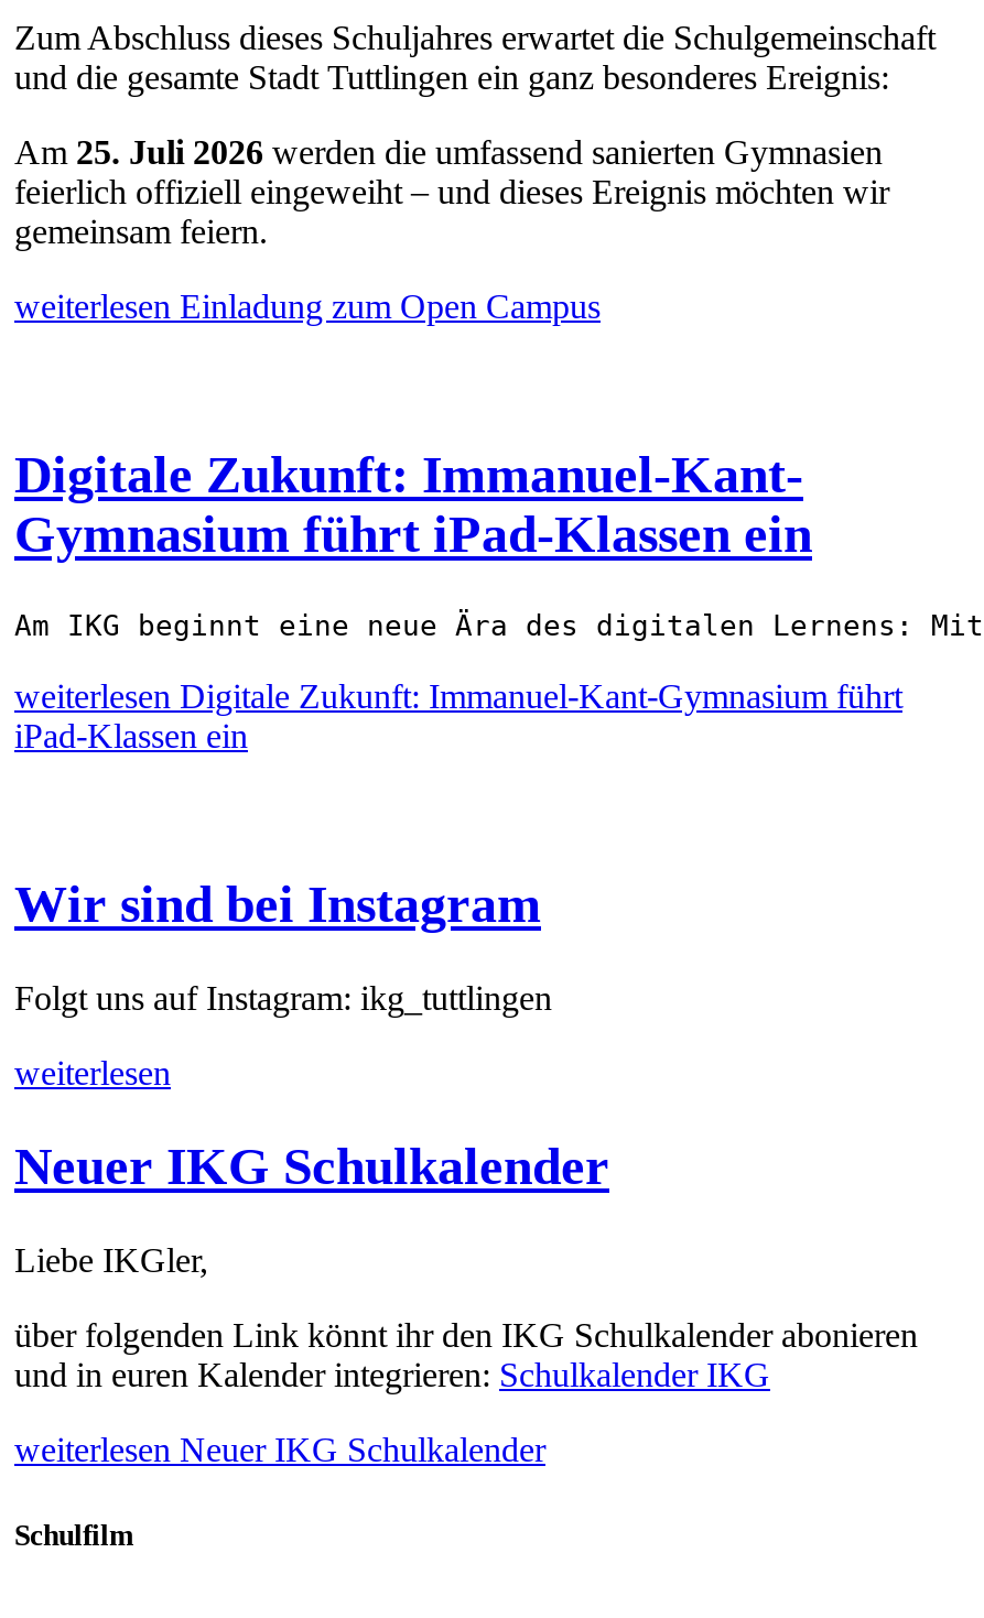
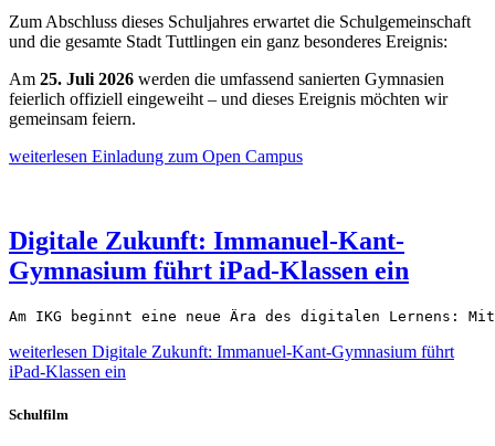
- Wir sind bei Instagram
- Folgt uns auf Instagram: ikg_tuttlingen
- weiterlesen
- Neuer IKG Schulkalender
- Liebe IKGler,
- über folgenden Link könnt ihr den IKG Schulkalender abonieren
- und in euren Kalender integrieren: Schulkalender IKG
- weiterlesen Neuer IKG Schulkalender
